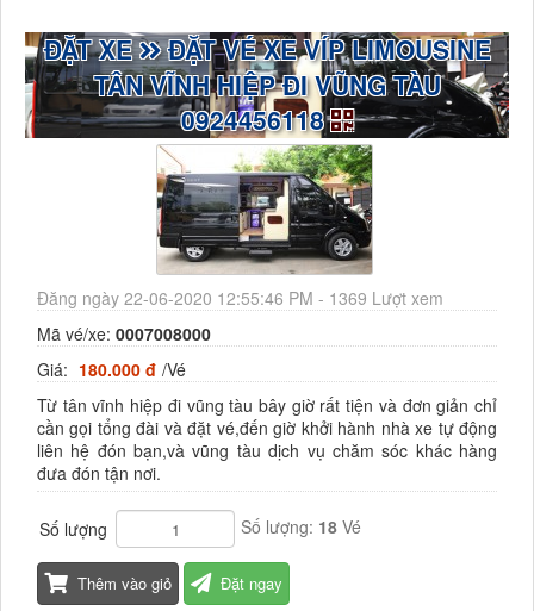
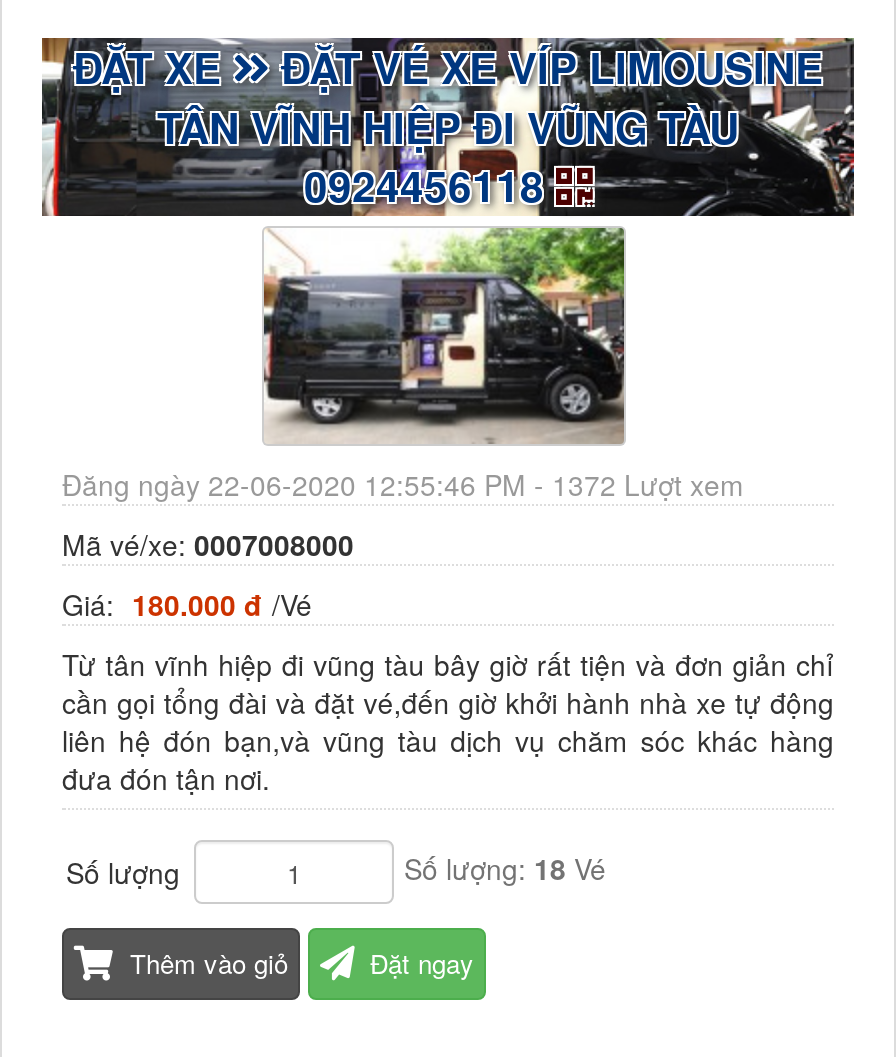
- Đăng ngày 22-06-2020 12:55:46 PM - 1369 Lượt xem
+ Đăng ngày 22-06-2020 12:55:46 PM - 1372 Lượt xem
